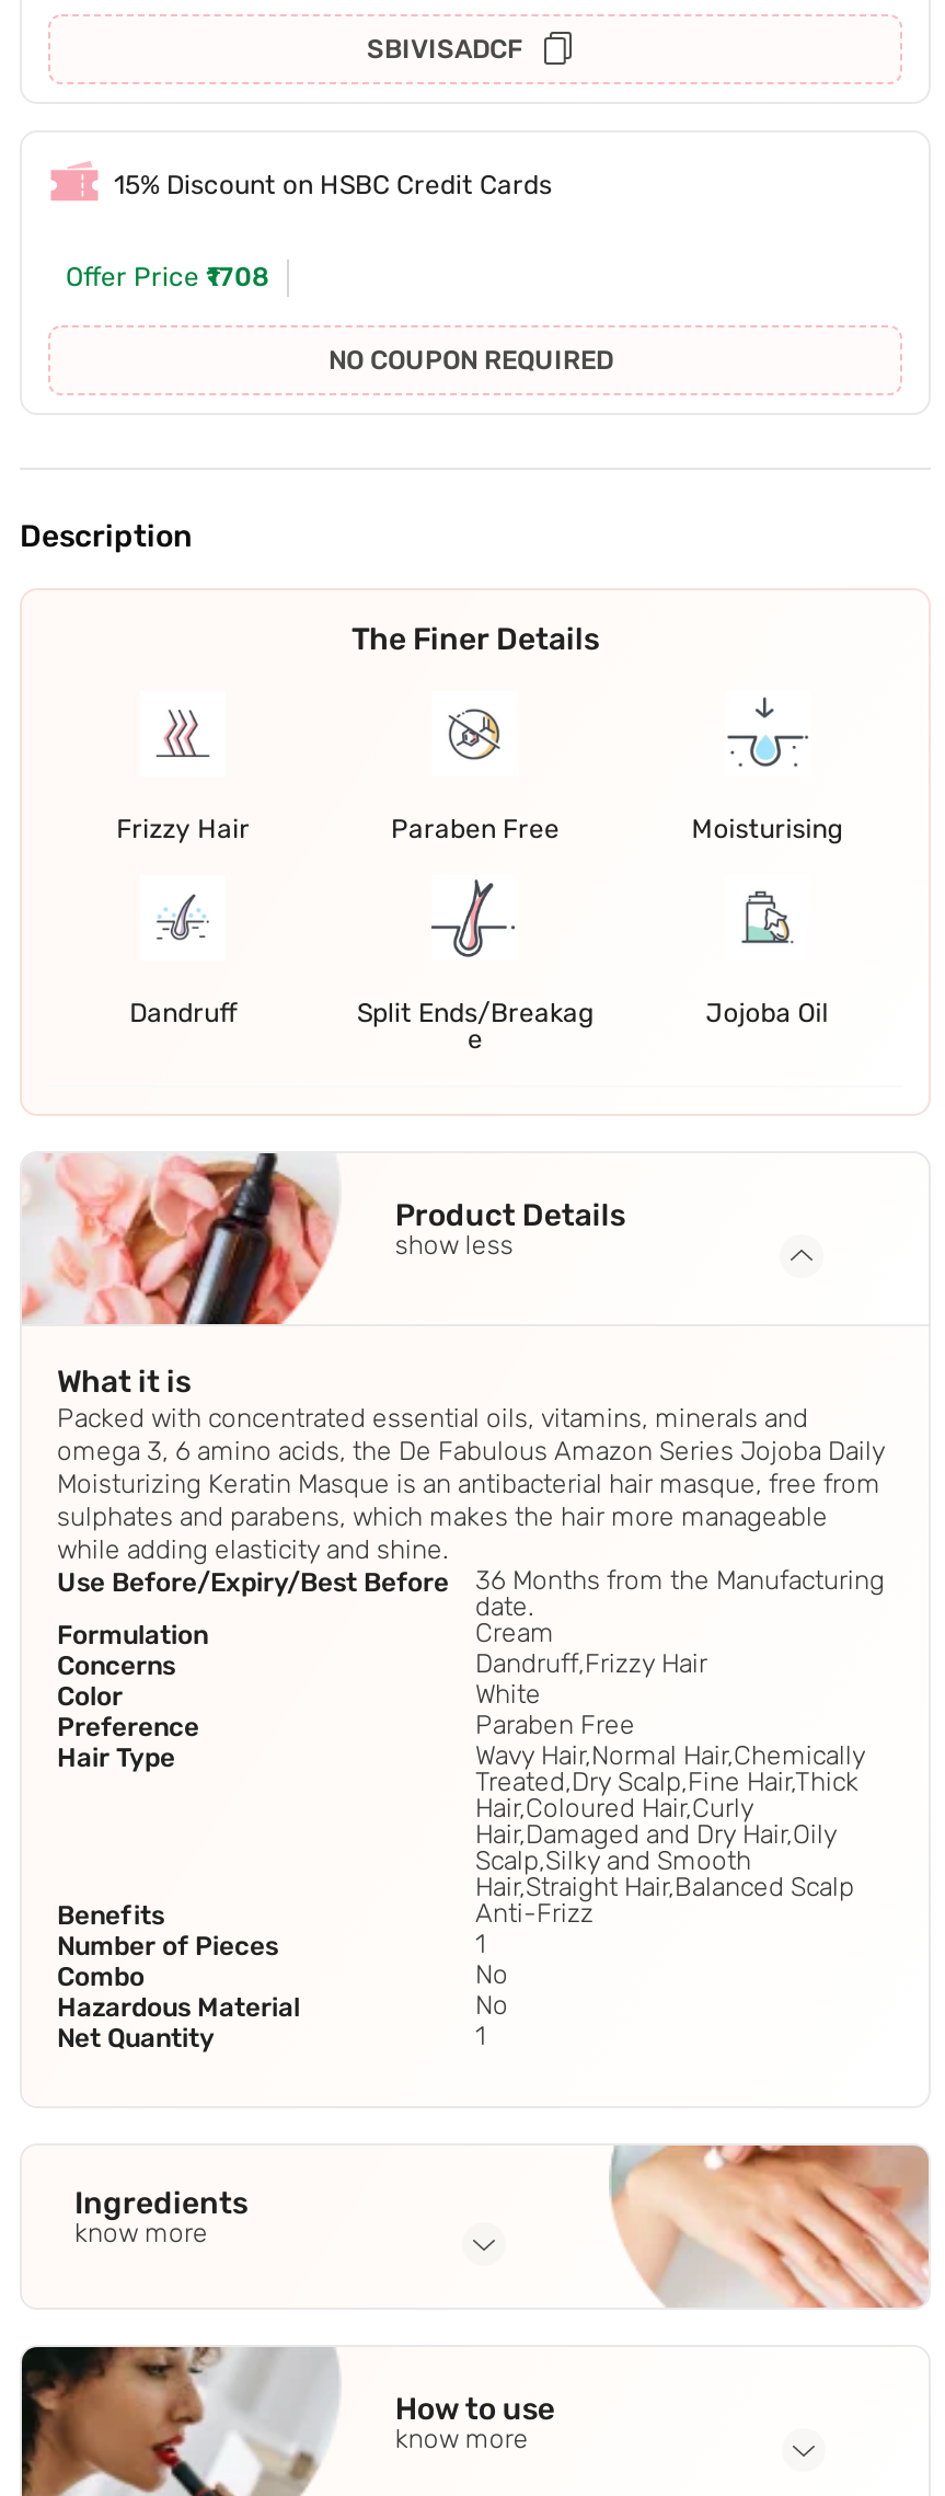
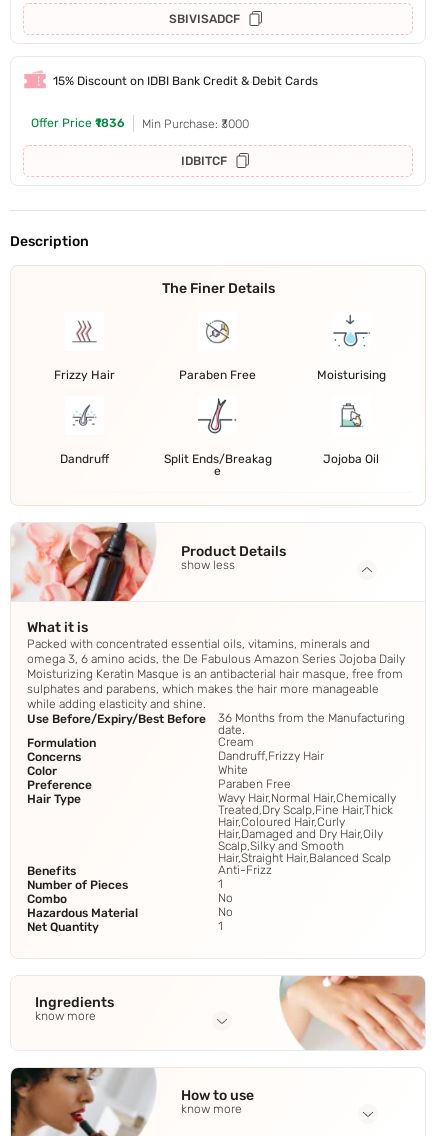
- 15% Discount on HSBC Credit Cards
+ 15% Discount on IDBI Bank Credit & Debit Cards

- Offer Price ₹1708
+ Offer Price ₹1836
+ Min Purchase: ₹3000

- NO COUPON REQUIRED
+ IDBITCF
